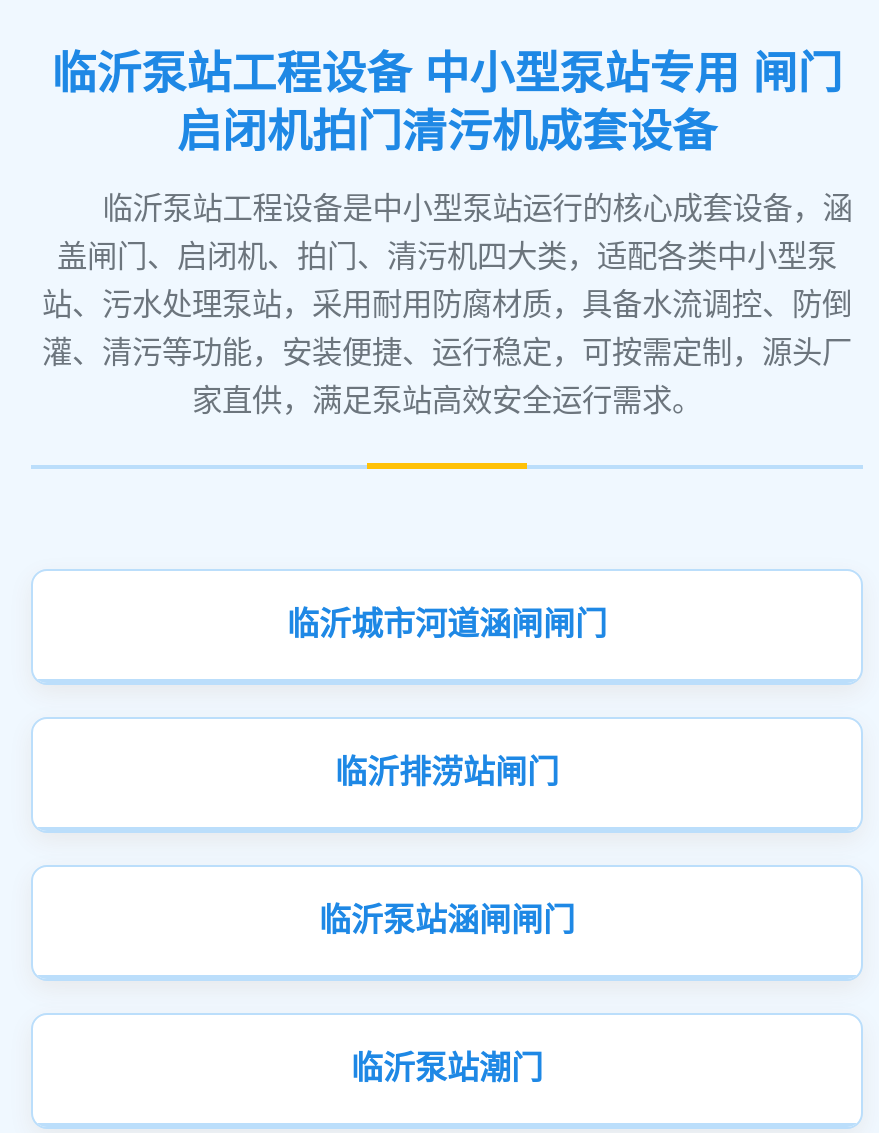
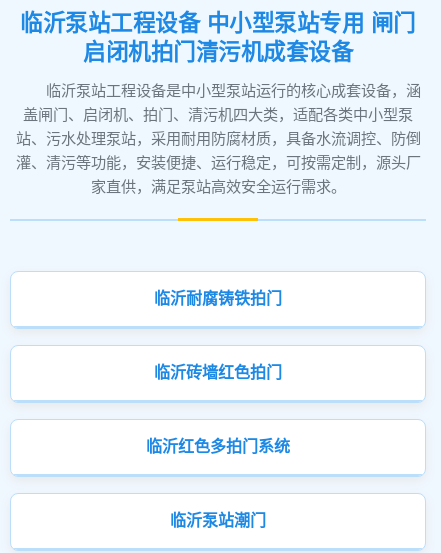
- 临沂城市河道涵闸闸门
+ 临沂耐腐铸铁拍门

- 临沂排涝站闸门
+ 临沂砖墙红色拍门

- 临沂泵站涵闸闸门
+ 临沂红色多拍门系统
